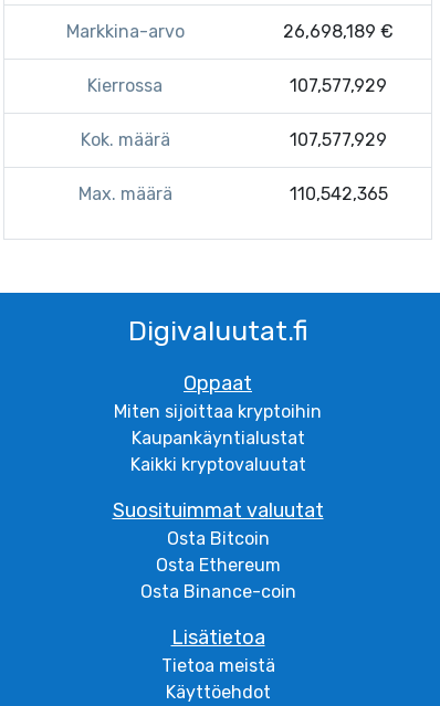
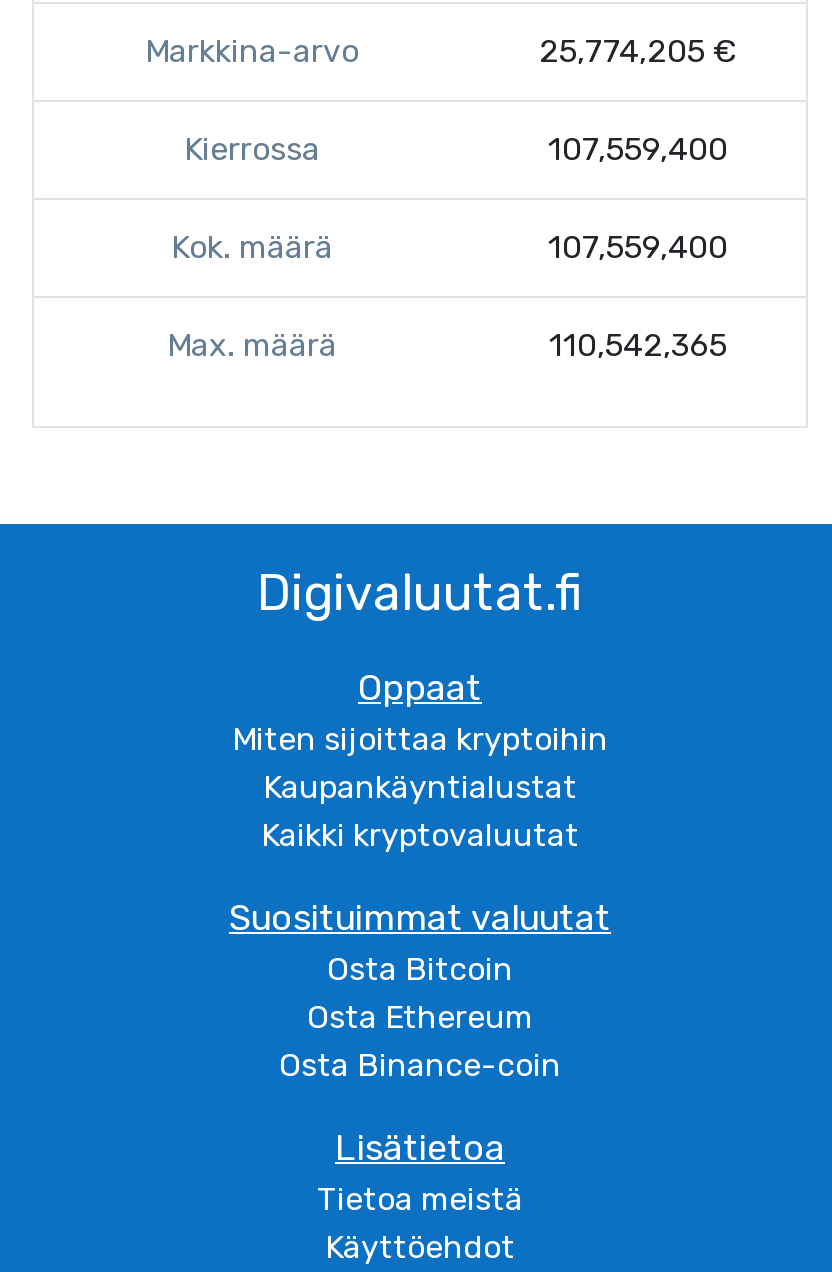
- 26,698,189 €
+ 25,774,205 €

- 107,577,929
+ 107,559,400

- 107,577,929
+ 107,559,400
